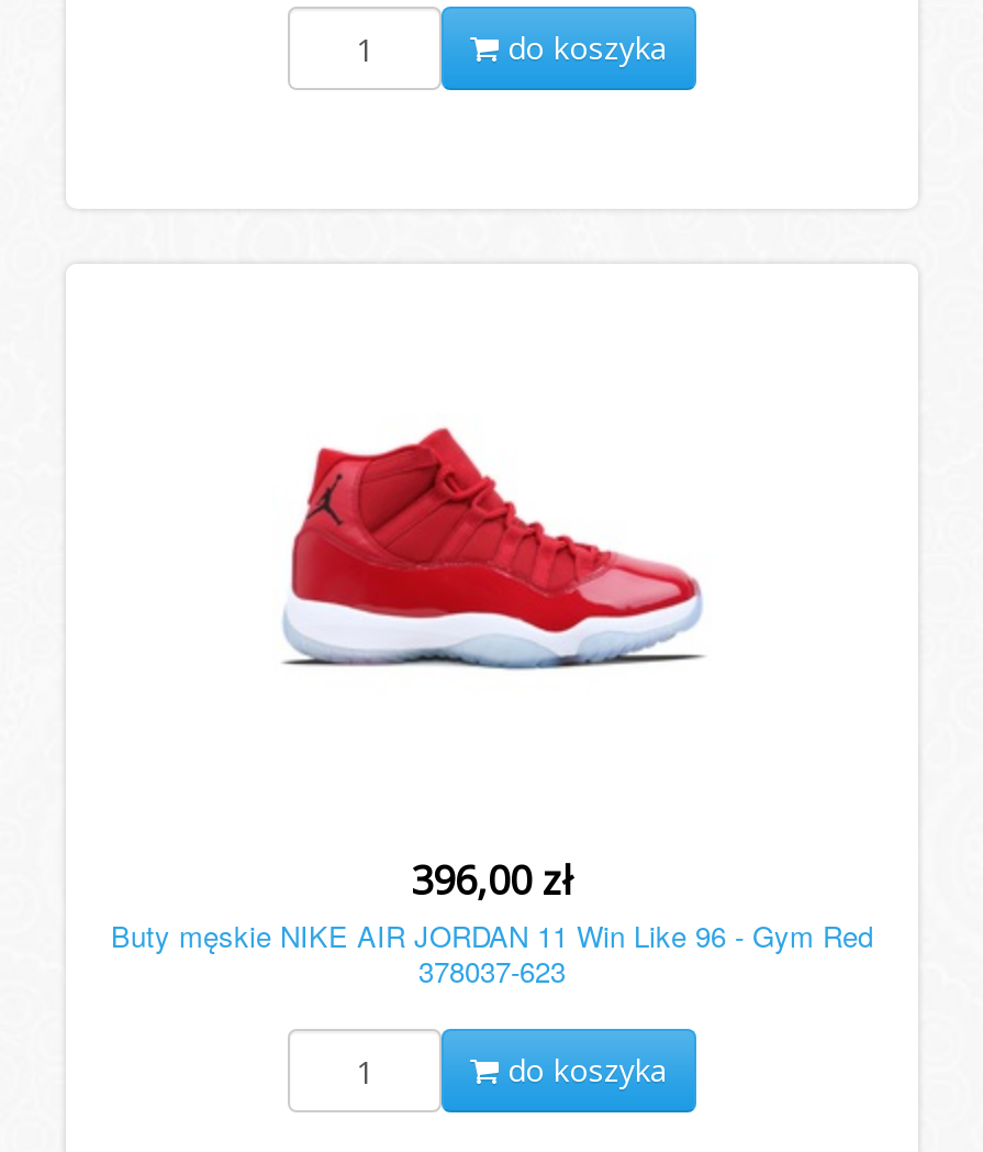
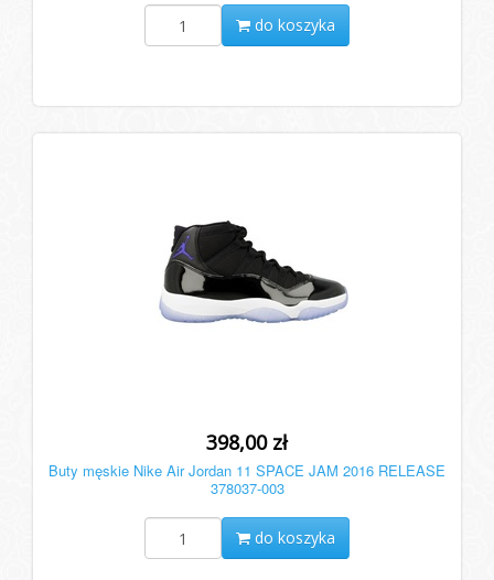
- [image]
+ [image]

- 396,00 zł
- Buty męskie NIKE AIR JORDAN 11 Win Like 96 - Gym Red
- 378037-623
+ 398,00 zł
+ Buty męskie Nike Air Jordan 11 SPACE JAM 2016 RELEASE
+ 378037-003
